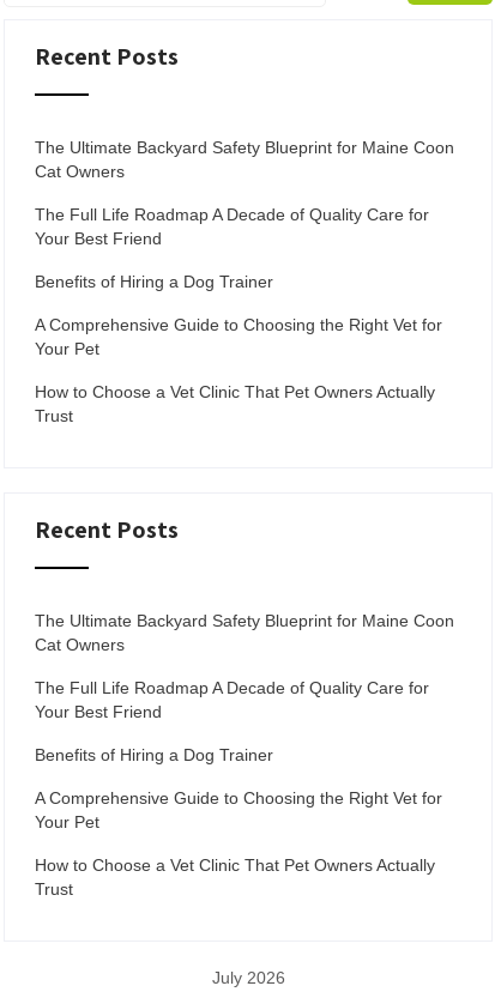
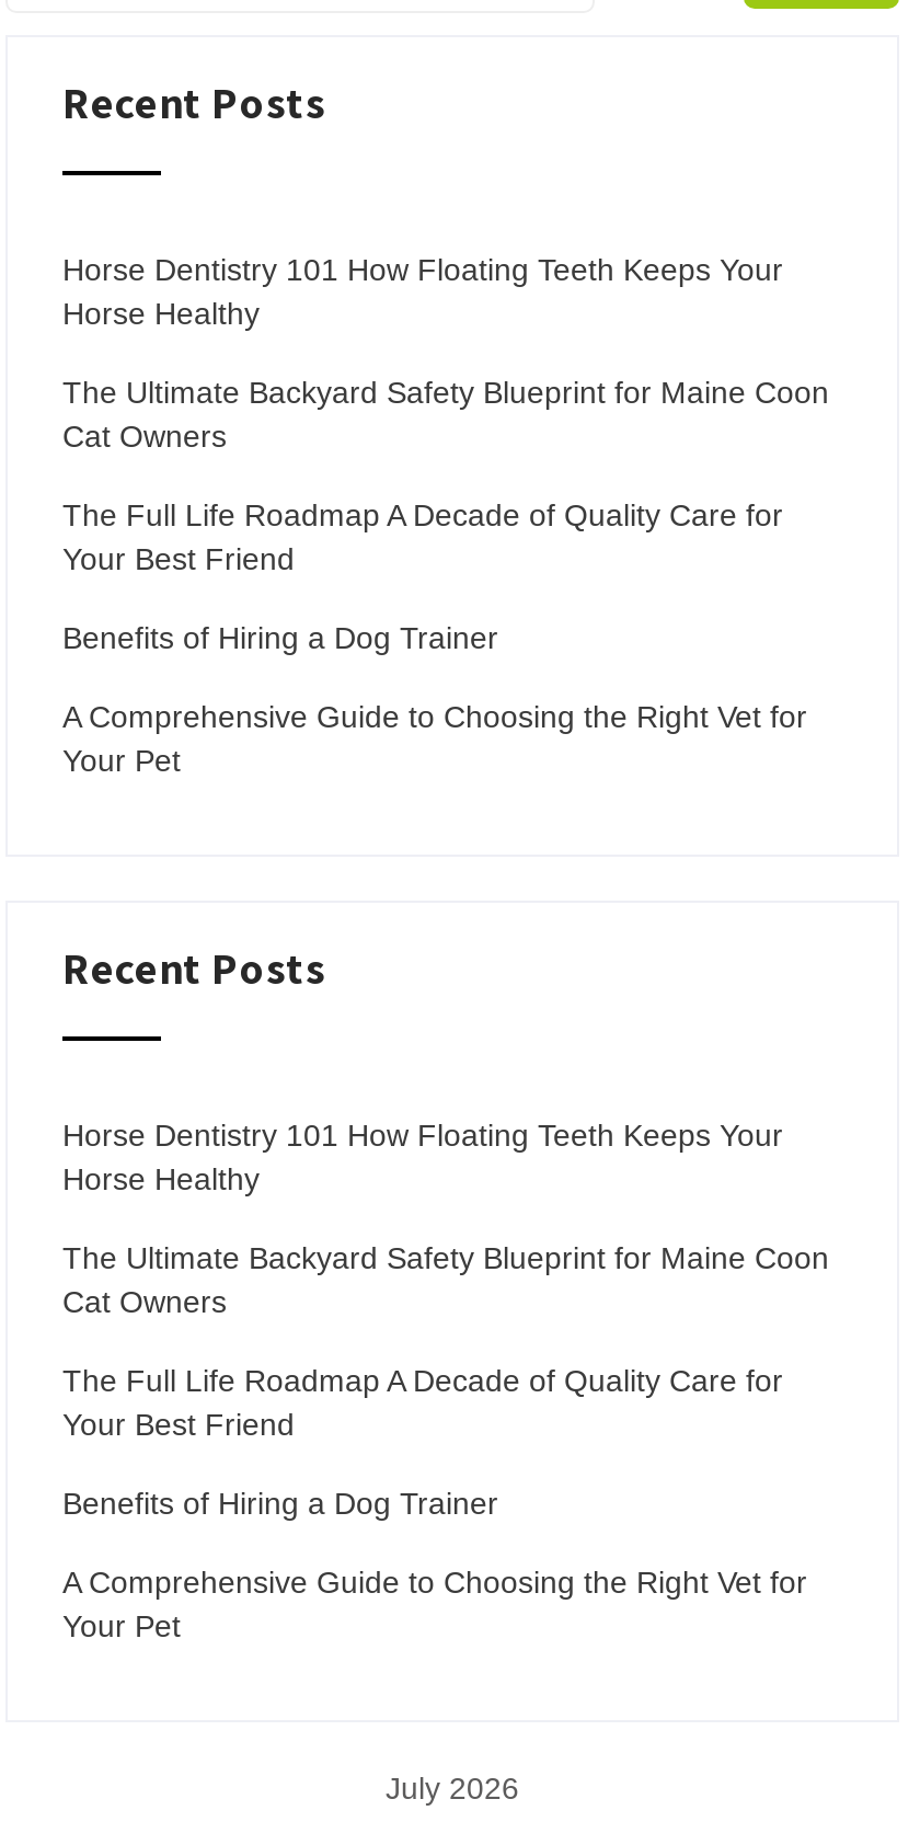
+ Horse Dentistry 101 How Floating Teeth Keeps Your
+ Horse Healthy

moved down: The Ultimate Backyard Safety Blueprint for Maine Coon | Cat Owners | The Full Life Roadmap A Decade of Quality Care for | Your Best Friend | Benefits of Hiring a Dog Trainer | A Comprehensive Guide to Choosing the Right Vet for | Your Pet

- How to Choose a Vet Clinic That Pet Owners Actually
- Trust

+ Horse Dentistry 101 How Floating Teeth Keeps Your
+ Horse Healthy

moved down: The Ultimate Backyard Safety Blueprint for Maine Coon | Cat Owners | The Full Life Roadmap A Decade of Quality Care for | Your Best Friend | Benefits of Hiring a Dog Trainer | A Comprehensive Guide to Choosing the Right Vet for | Your Pet

- How to Choose a Vet Clinic That Pet Owners Actually
- Trust
